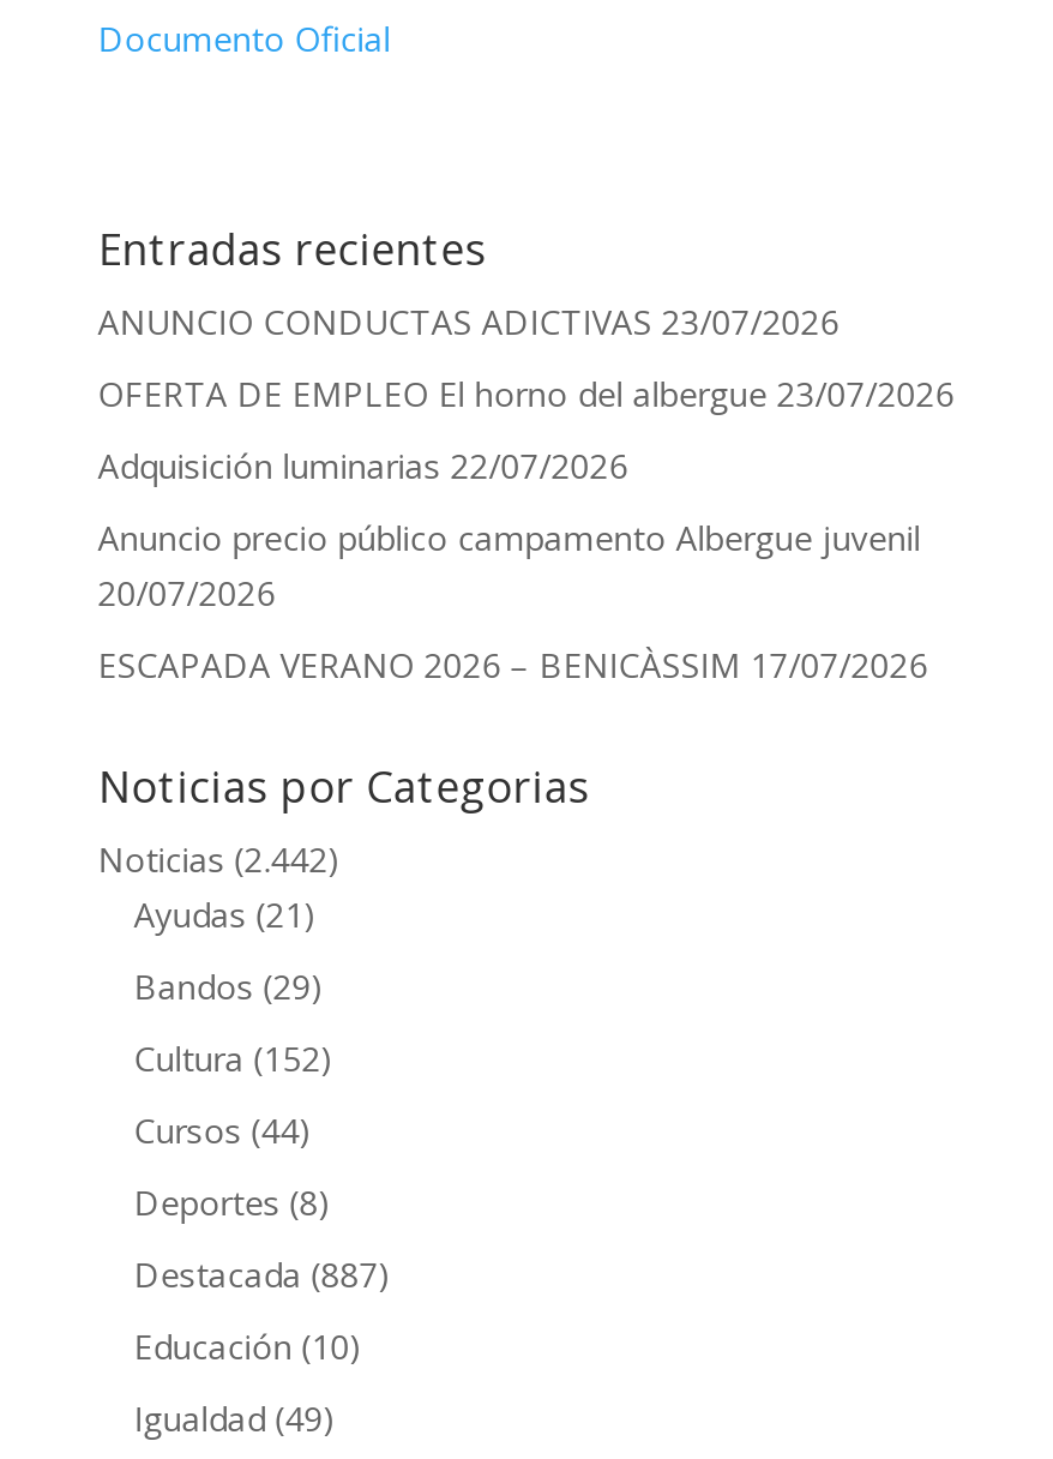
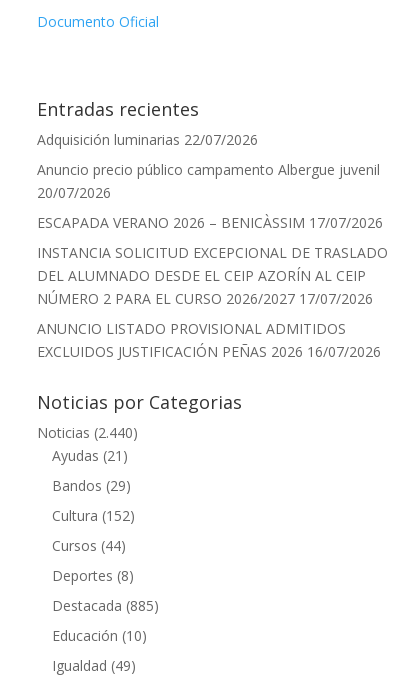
- ANUNCIO CONDUCTAS ADICTIVAS 23/07/2026
- OFERTA DE EMPLEO El horno del albergue 23/07/2026

moved up: Adquisición luminarias 22/07/2026 | Anuncio precio público campamento Albergue juvenil | 20/07/2026 | ESCAPADA VERANO 2026 – BENICÀSSIM 17/07/2026

+ INSTANCIA SOLICITUD EXCEPCIONAL DE TRASLADO
+ DEL ALUMNADO DESDE EL CEIP AZORÍN AL CEIP
+ NÚMERO 2 PARA EL CURSO 2026/2027 17/07/2026
+ ANUNCIO LISTADO PROVISIONAL ADMITIDOS
+ EXCLUIDOS JUSTIFICACIÓN PEÑAS 2026 16/07/2026

- Noticias (2.442)
+ Noticias (2.440)

- Destacada (887)
+ Destacada (885)
